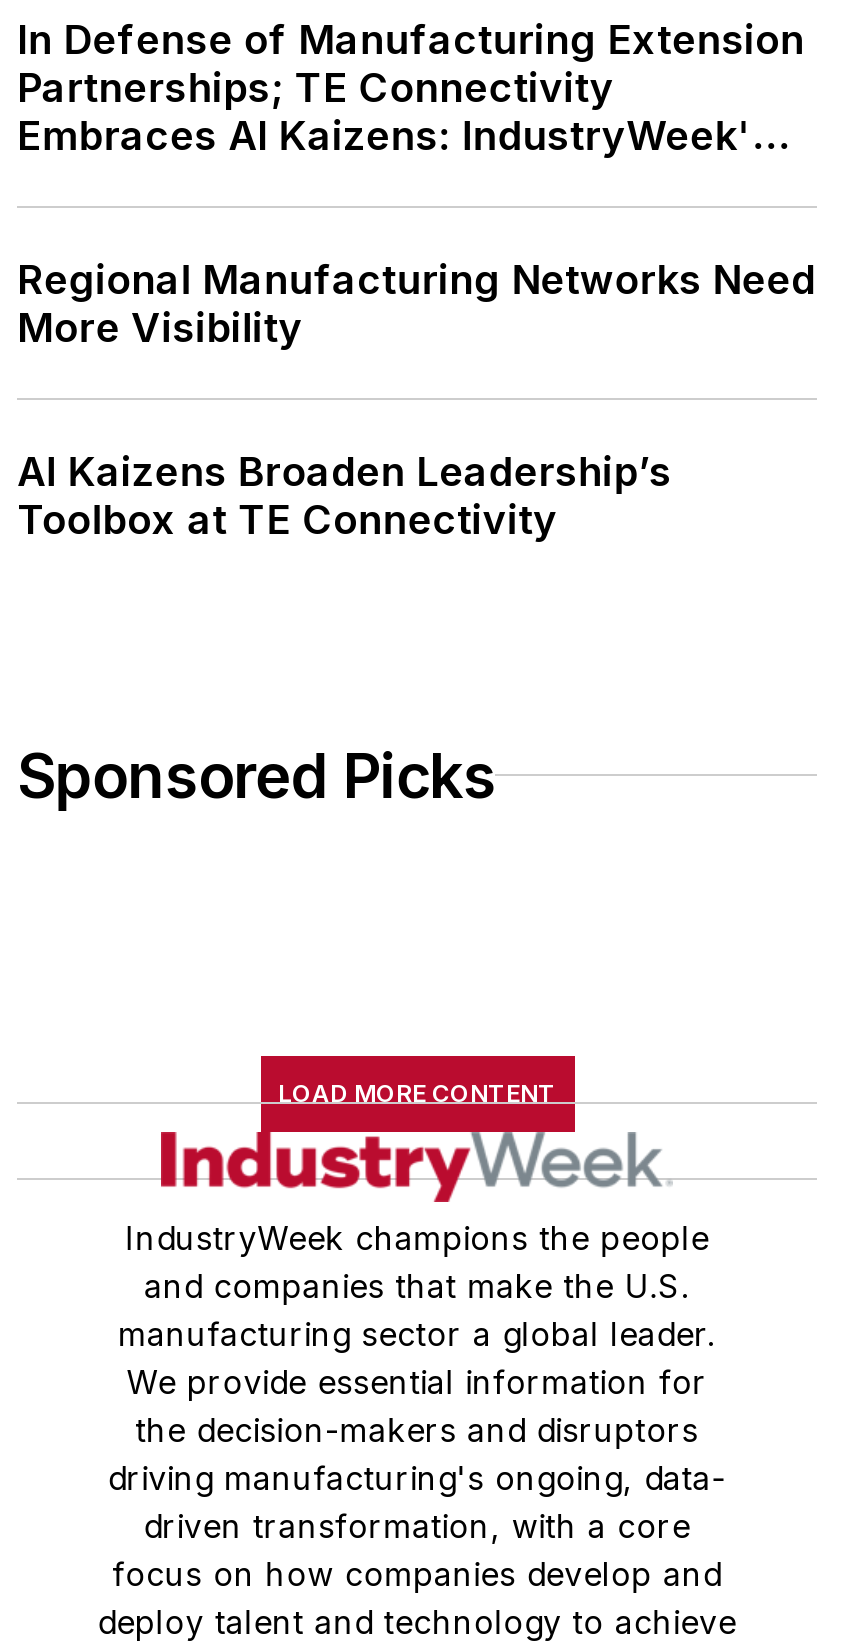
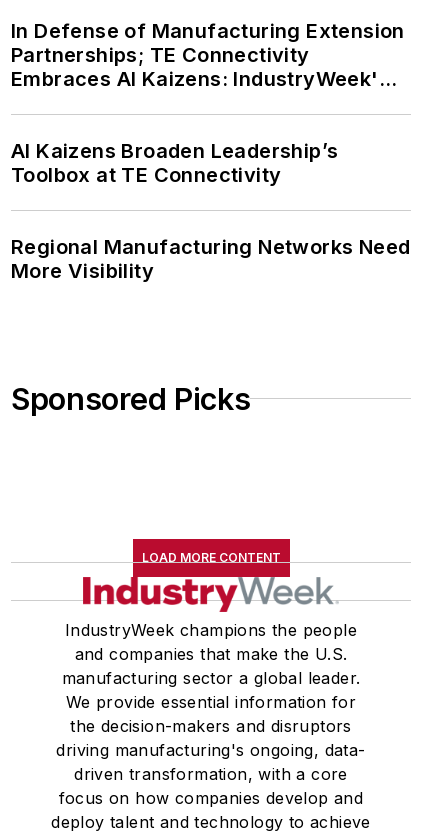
moved down: Regional Manufacturing Networks Need | More Visibility

moved up: AI Kaizens Broaden Leadership’s | Toolbox at TE Connectivity
